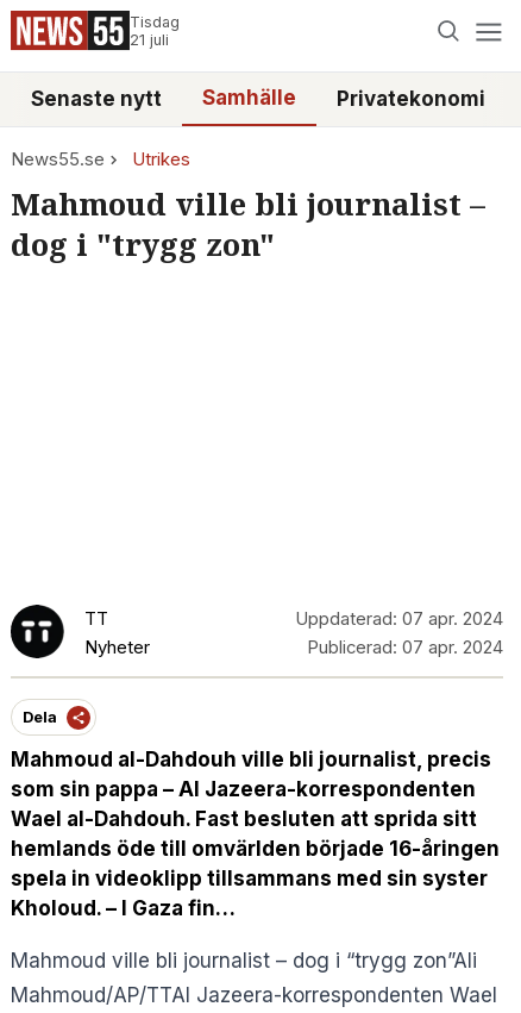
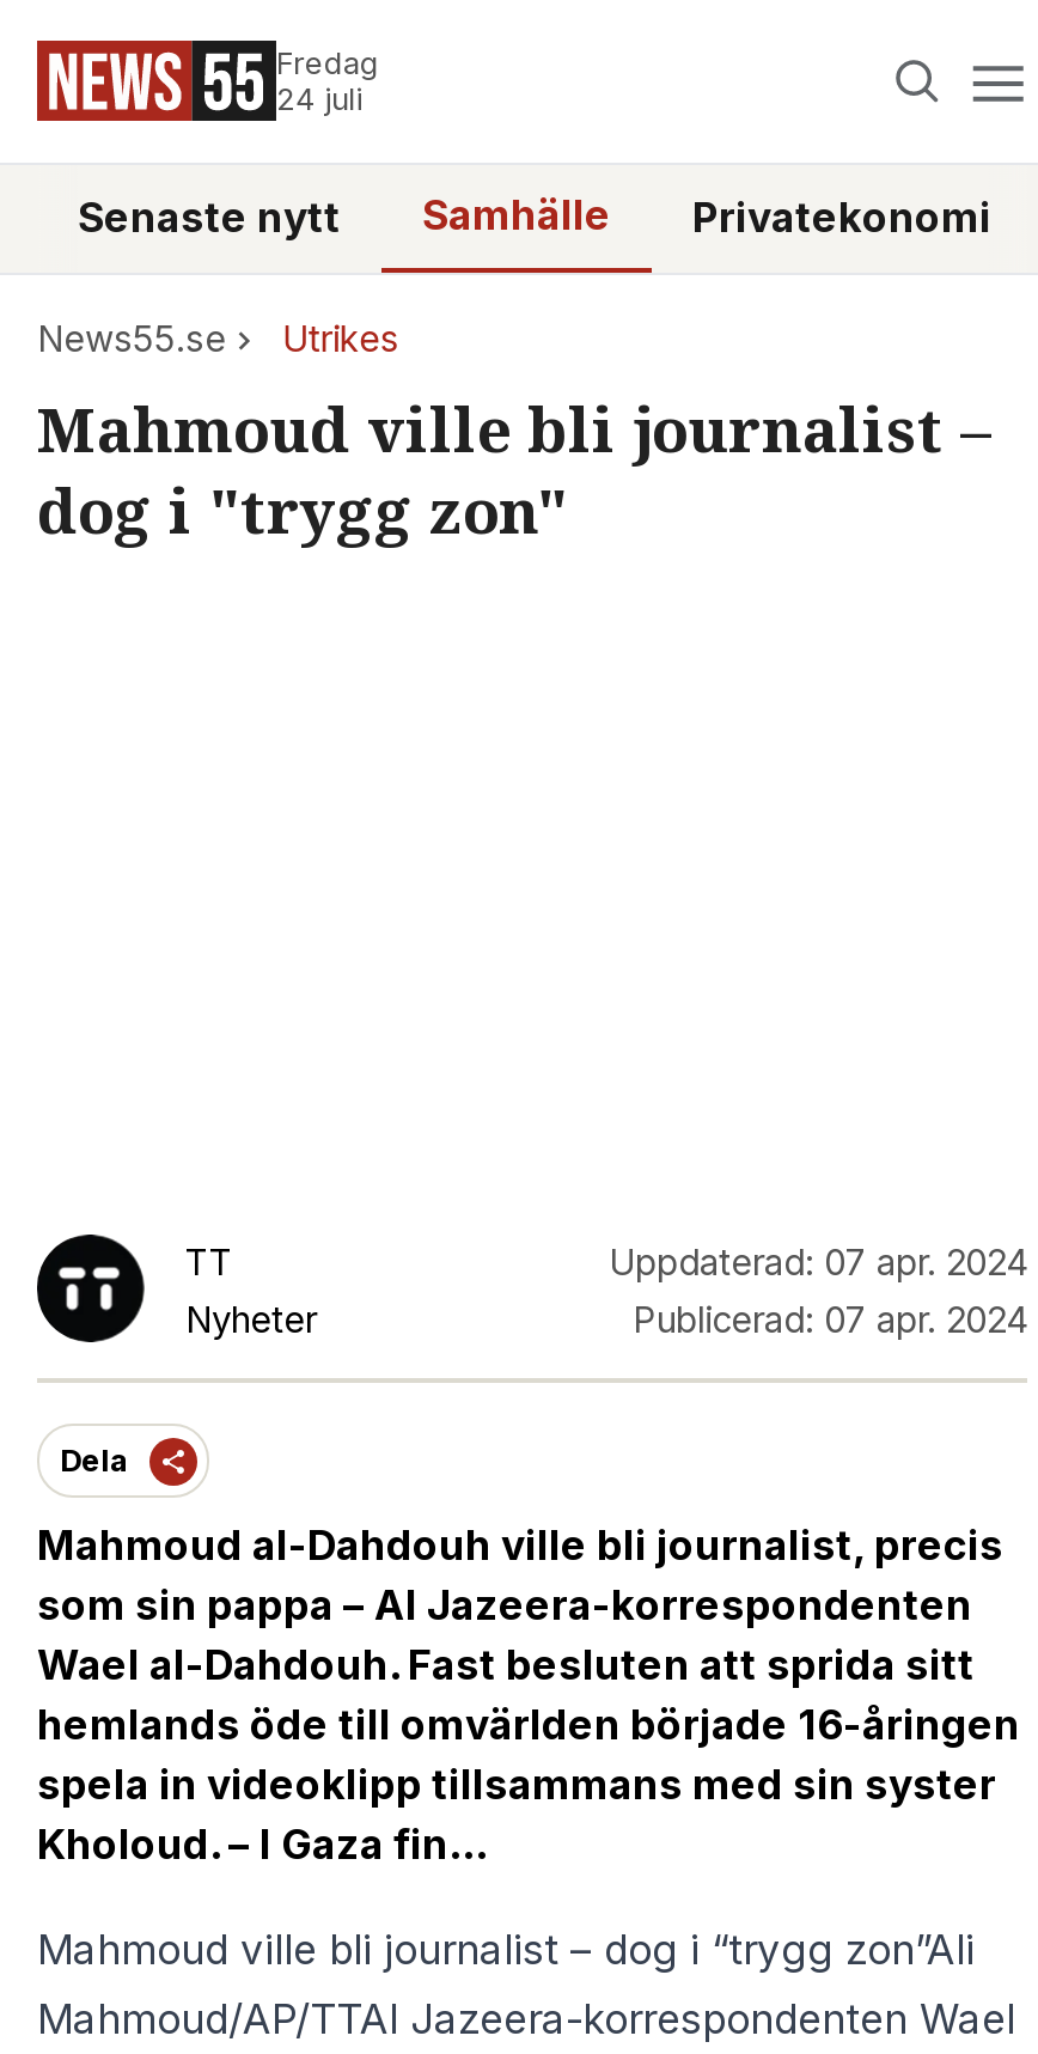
- Tisdag
- 21 juli
+ Fredag
+ 24 juli
